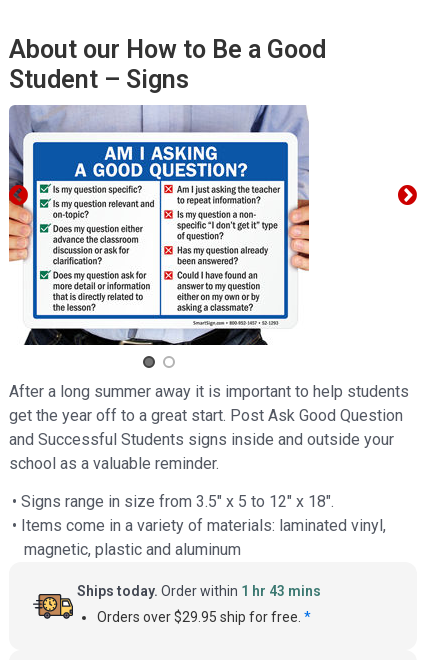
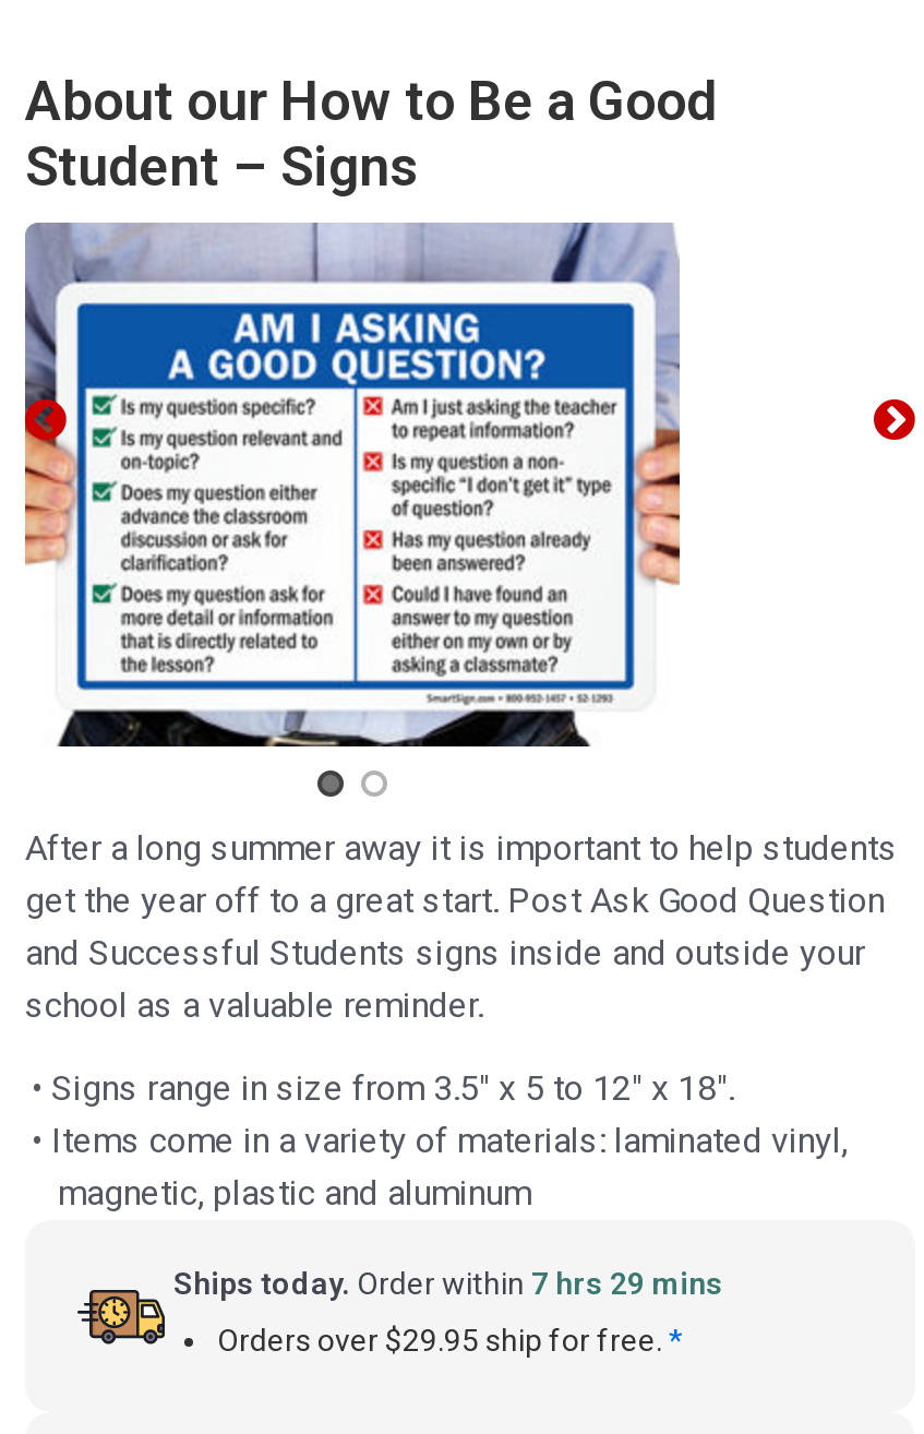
- Ships today. Order within 1 hr 43 mins
+ Ships today. Order within 7 hrs 29 mins
